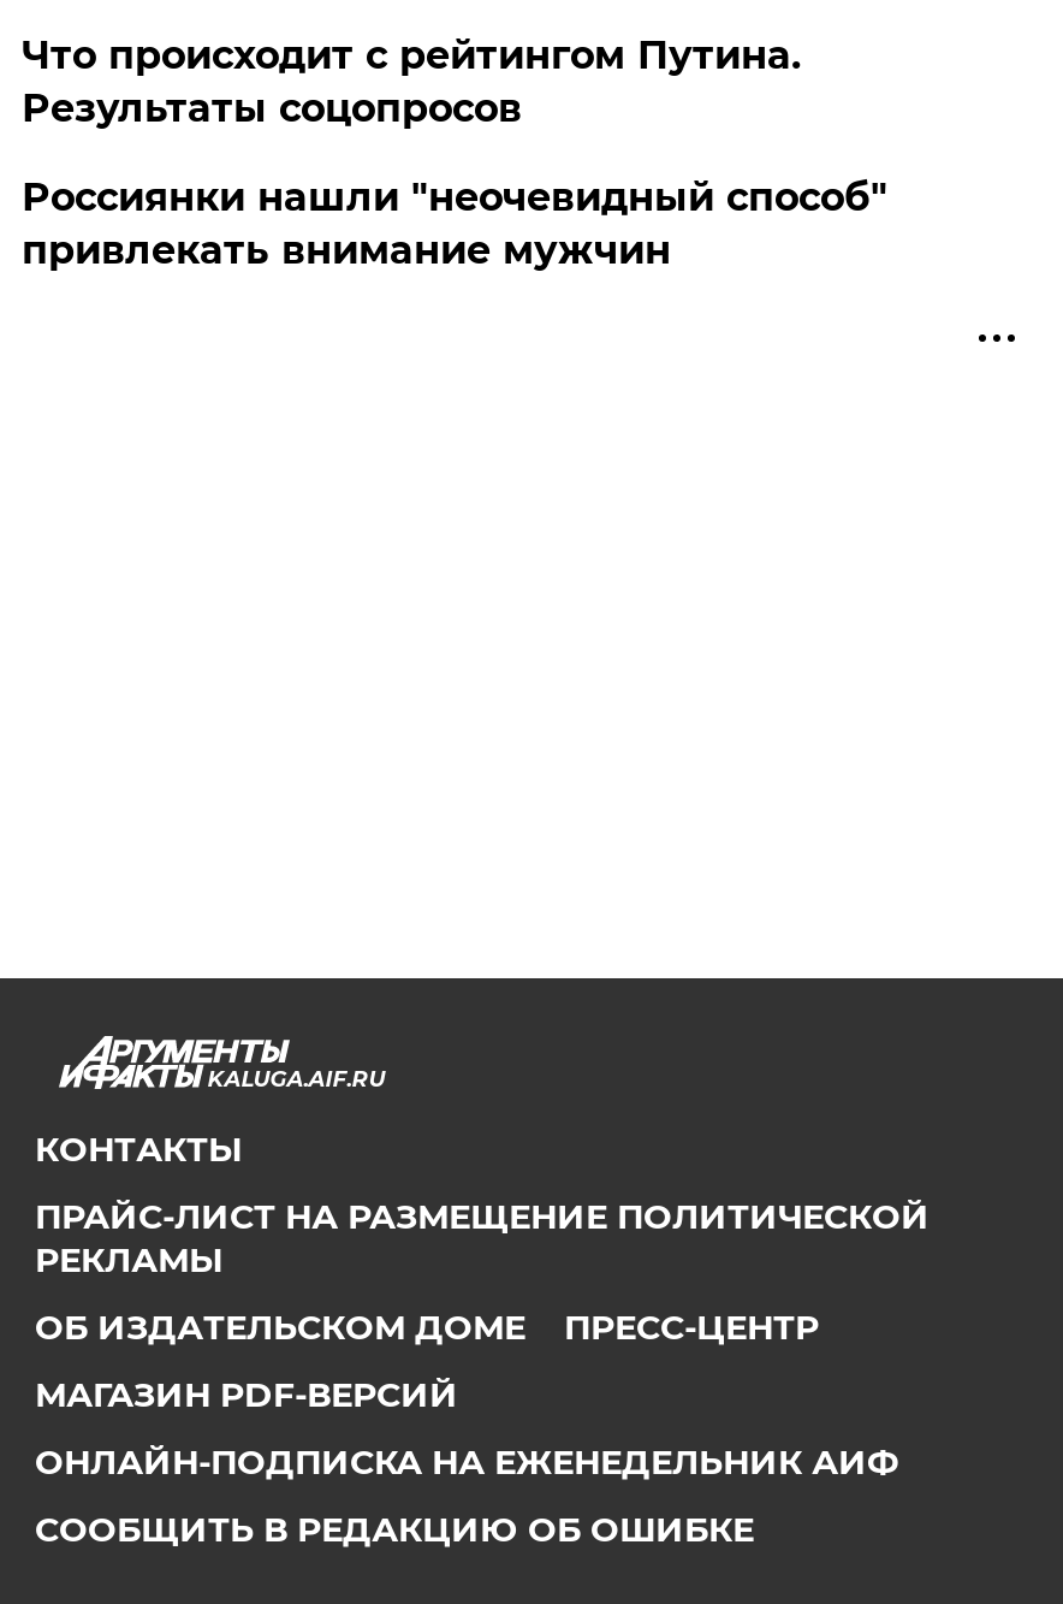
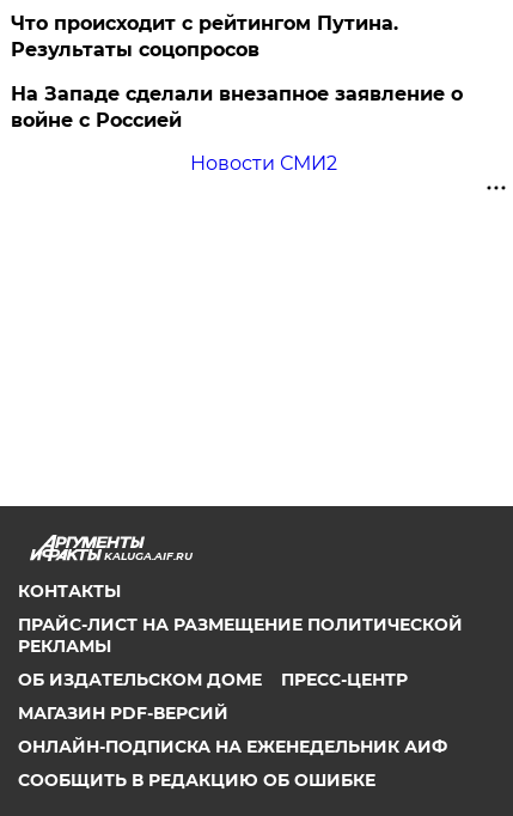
- Россиянки нашли "неочевидный способ"
- привлекать внимание мужчин
+ На Западе сделали внезапное заявление о
+ войне с Россией
+ Новости СМИ2
